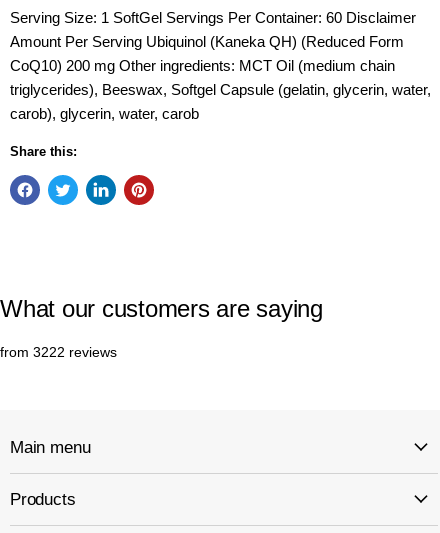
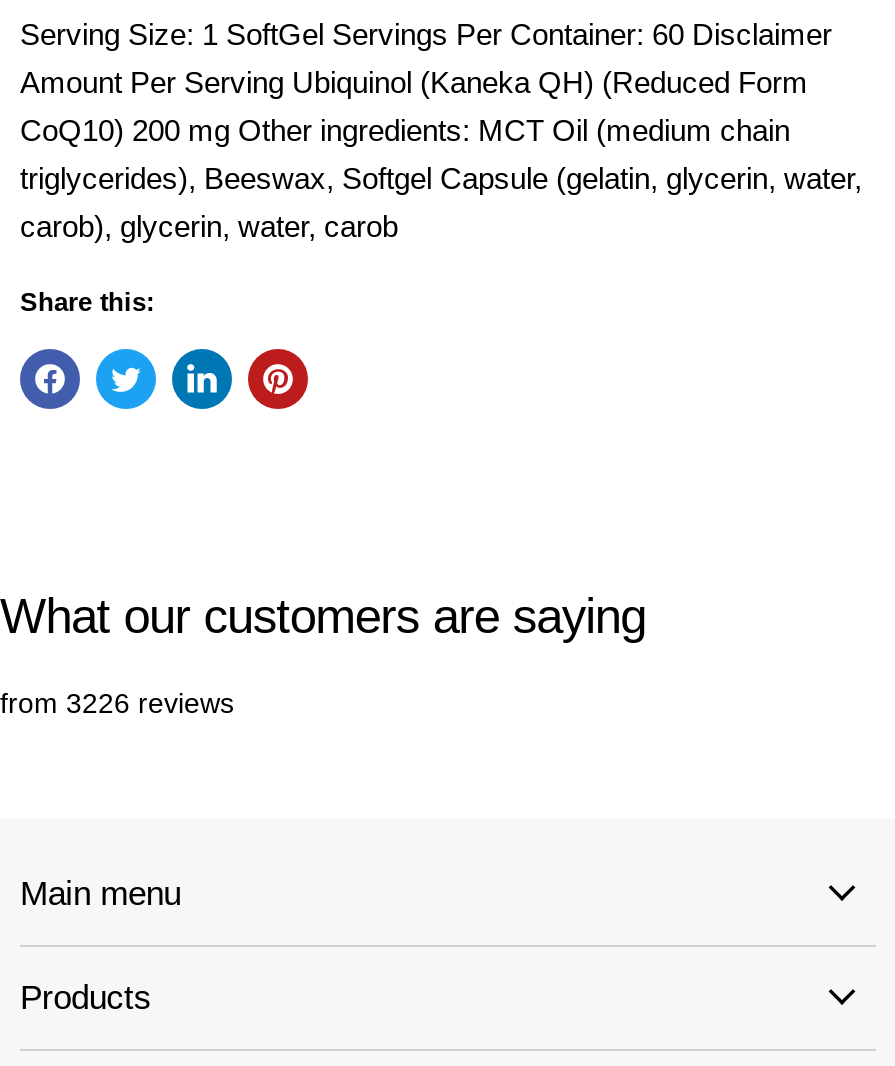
- from 3222 reviews
+ from 3226 reviews
